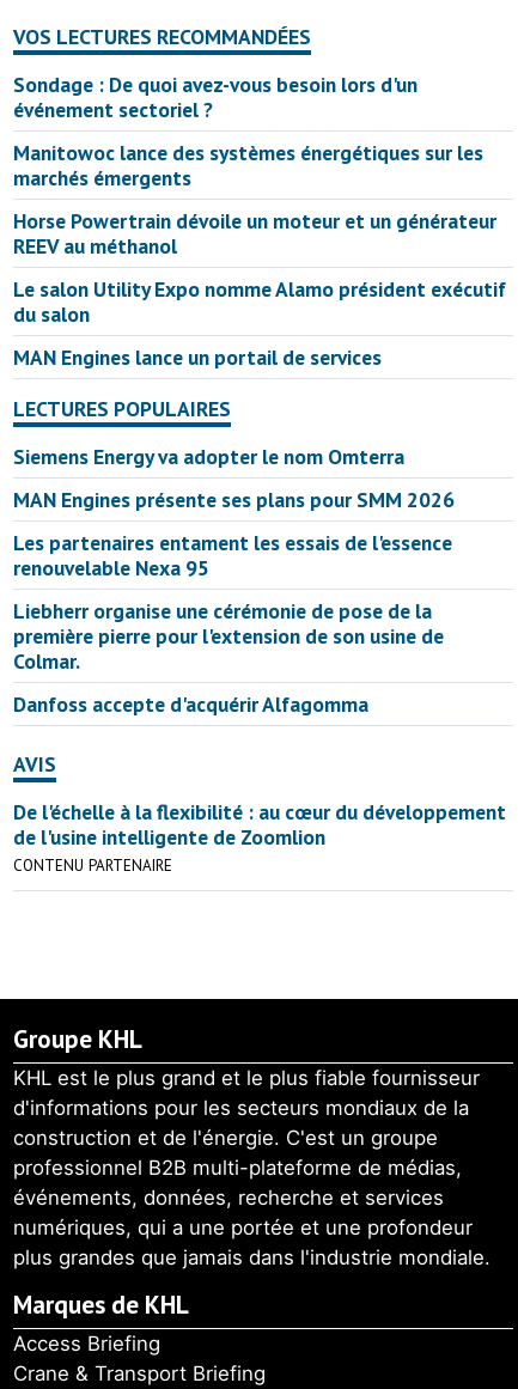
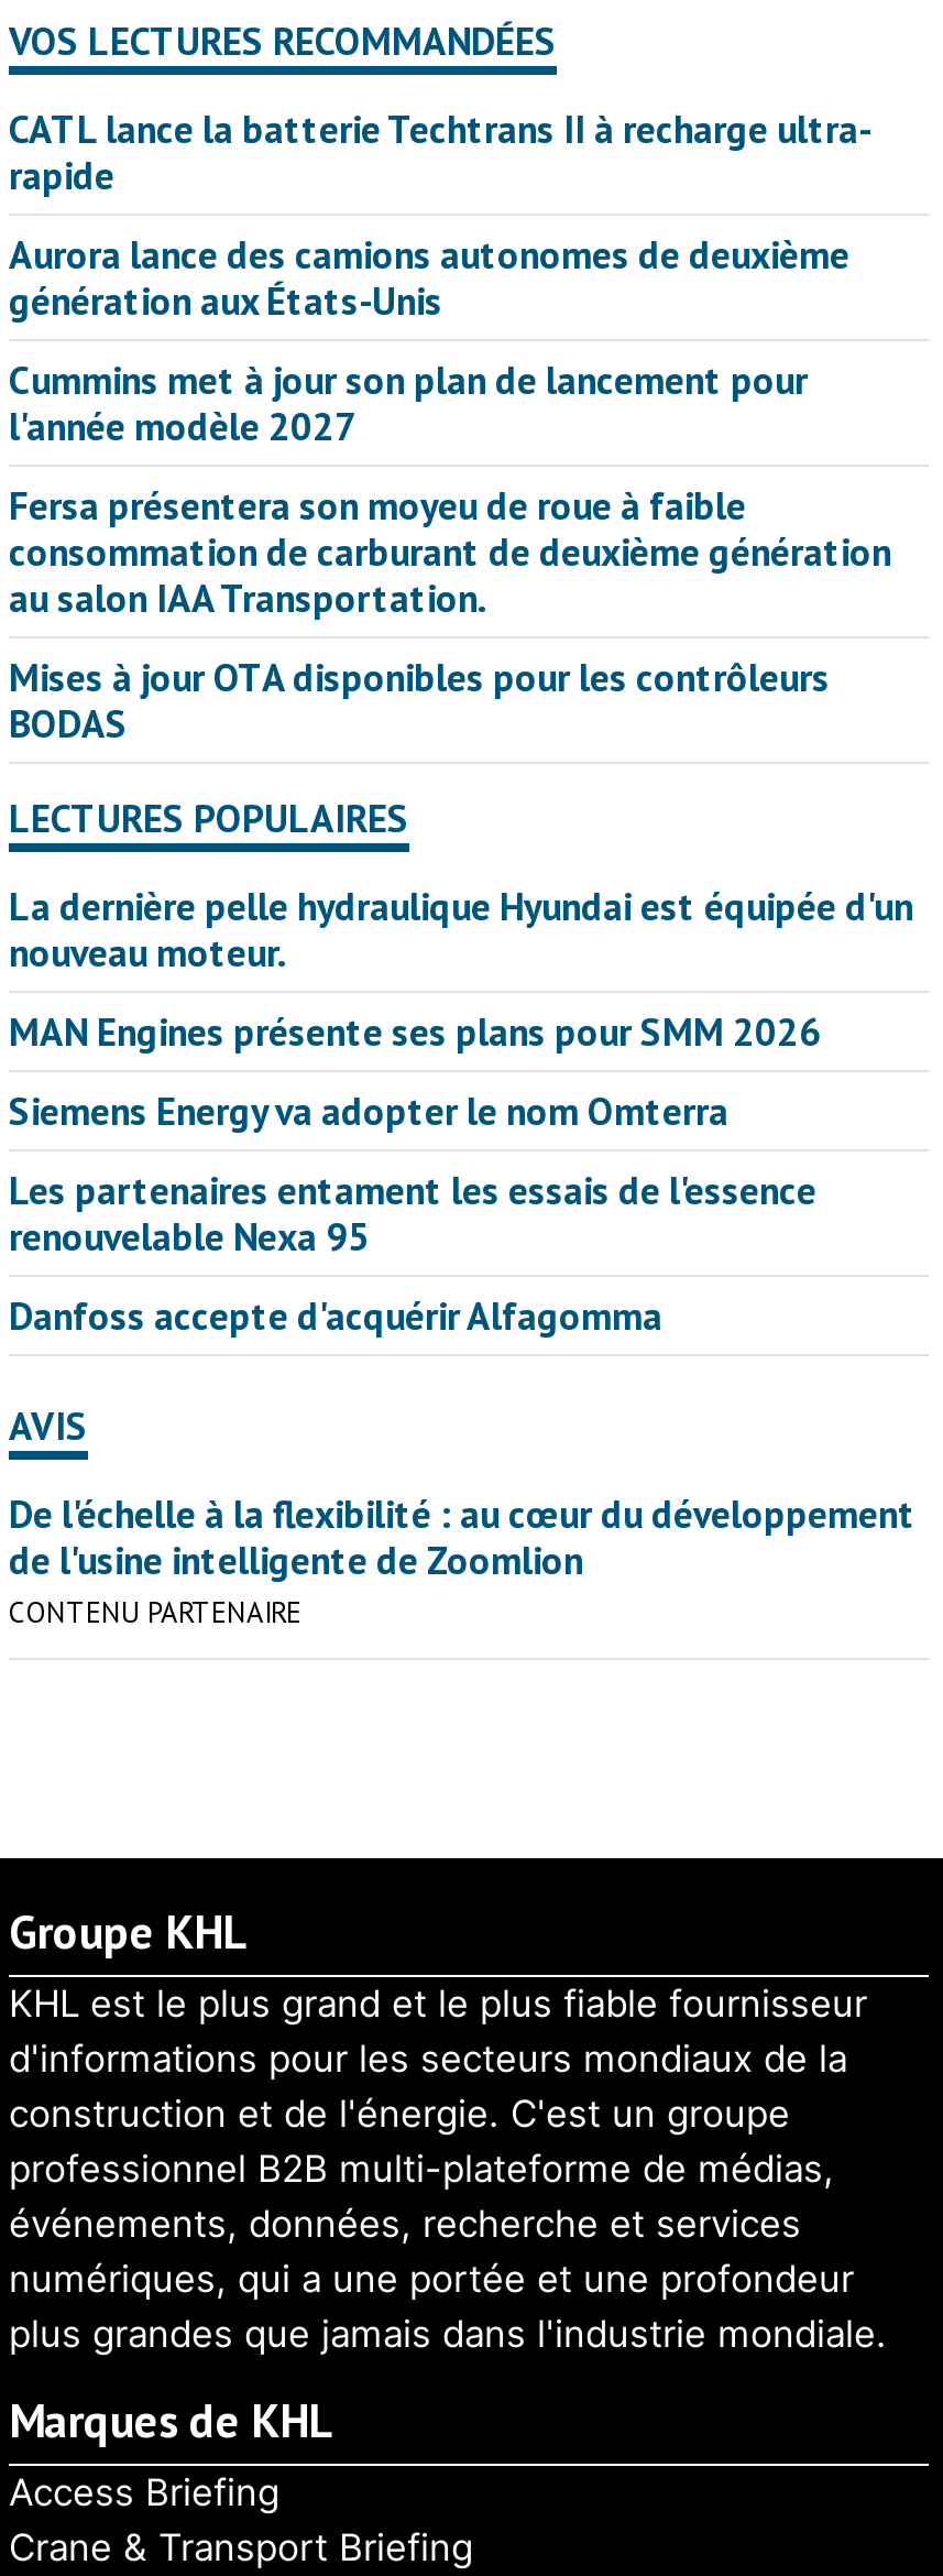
- Sondage : De quoi avez-vous besoin lors d'un
- événement sectoriel ?
+ CATL lance la batterie Techtrans II à recharge ultra-
+ rapide

- Manitowoc lance des systèmes énergétiques sur les
- marchés émergents
+ Aurora lance des camions autonomes de deuxième
+ génération aux États-Unis

- Horse Powertrain dévoile un moteur et un générateur
- REEV au méthanol
+ Cummins met à jour son plan de lancement pour
+ l'année modèle 2027

- Le salon Utility Expo nomme Alamo président exécutif
- du salon
+ Fersa présentera son moyeu de roue à faible
+ consommation de carburant de deuxième génération
+ au salon IAA Transportation.

- MAN Engines lance un portail de services
+ Mises à jour OTA disponibles pour les contrôleurs
+ BODAS

moved down: LECTURES POPULAIRES

+ La dernière pelle hydraulique Hyundai est équipée d'un
+ nouveau moteur.

moved down: Siemens Energy va adopter le nom Omterra

moved up: MAN Engines présente ses plans pour SMM 2026

moved down: Les partenaires entament les essais de l'essence | renouvelable Nexa 95

- Liebherr organise une cérémonie de pose de la
- première pierre pour l'extension de son usine de
- Colmar.
